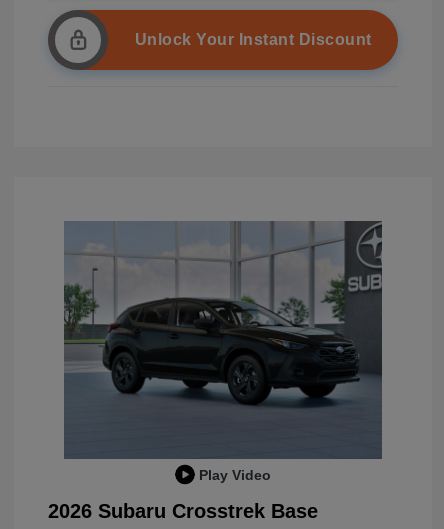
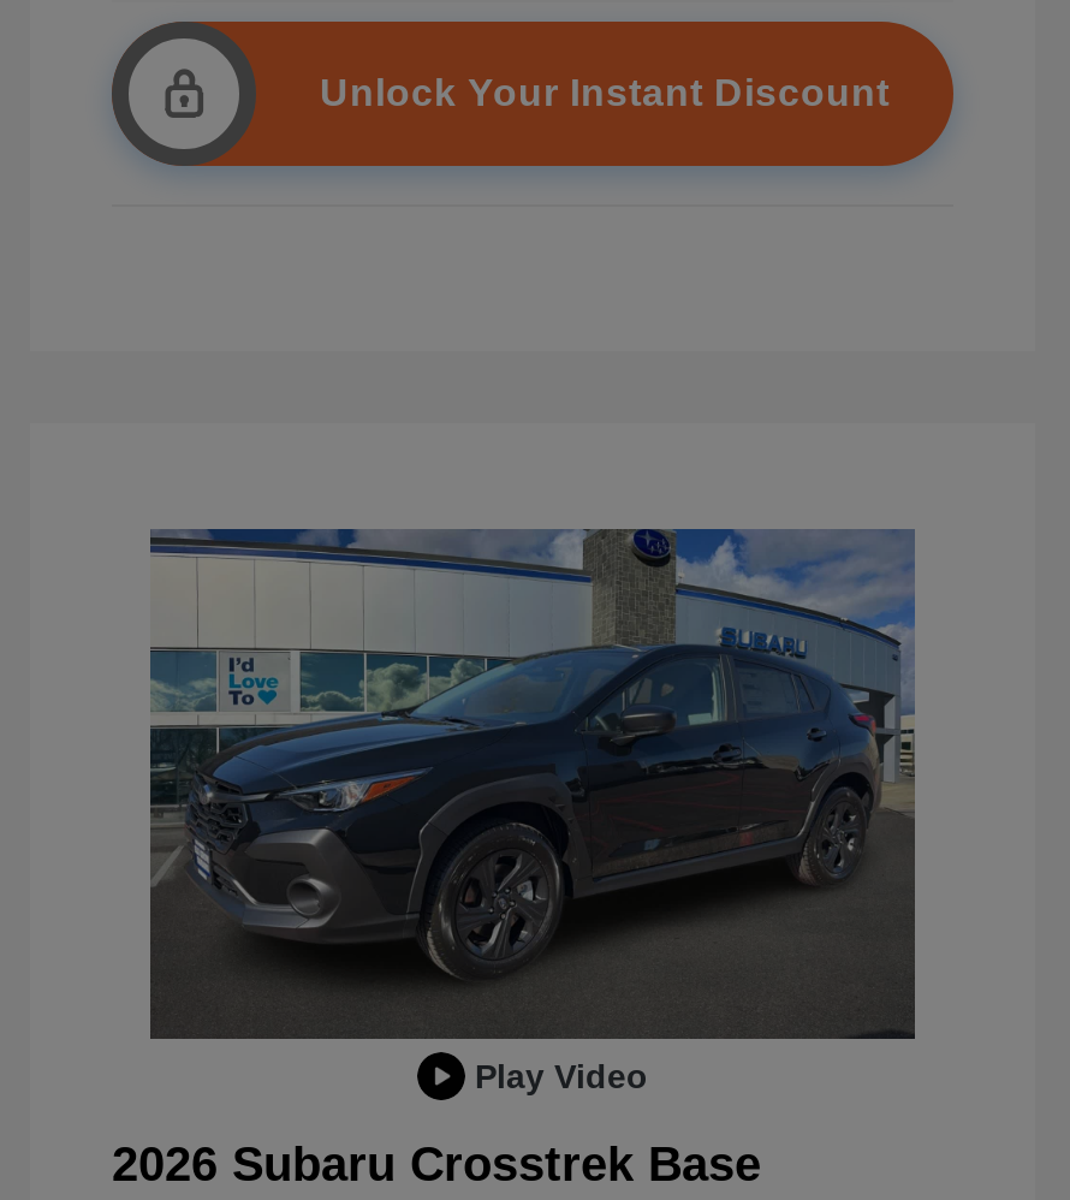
- [image]
+ [image]
